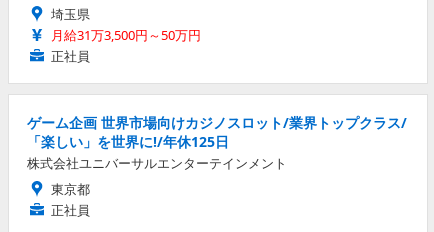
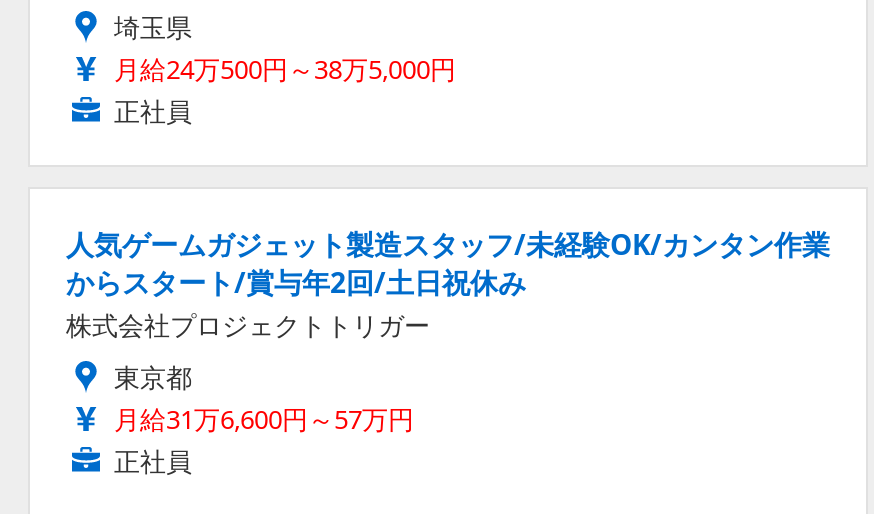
- 月給31万3,500円～50万円
+ 月給24万500円～38万5,000円

- ゲーム企画 世界市場向けカジノスロット/業界トップクラス/
- 「楽しい」を世界に!/年休125日
- 株式会社ユニバーサルエンターテインメント
+ 人気ゲームガジェット製造スタッフ/未経験OK/カンタン作業
+ からスタート/賞与年2回/土日祝休み
+ 株式会社プロジェクトトリガー

+ 月給31万6,600円～57万円
